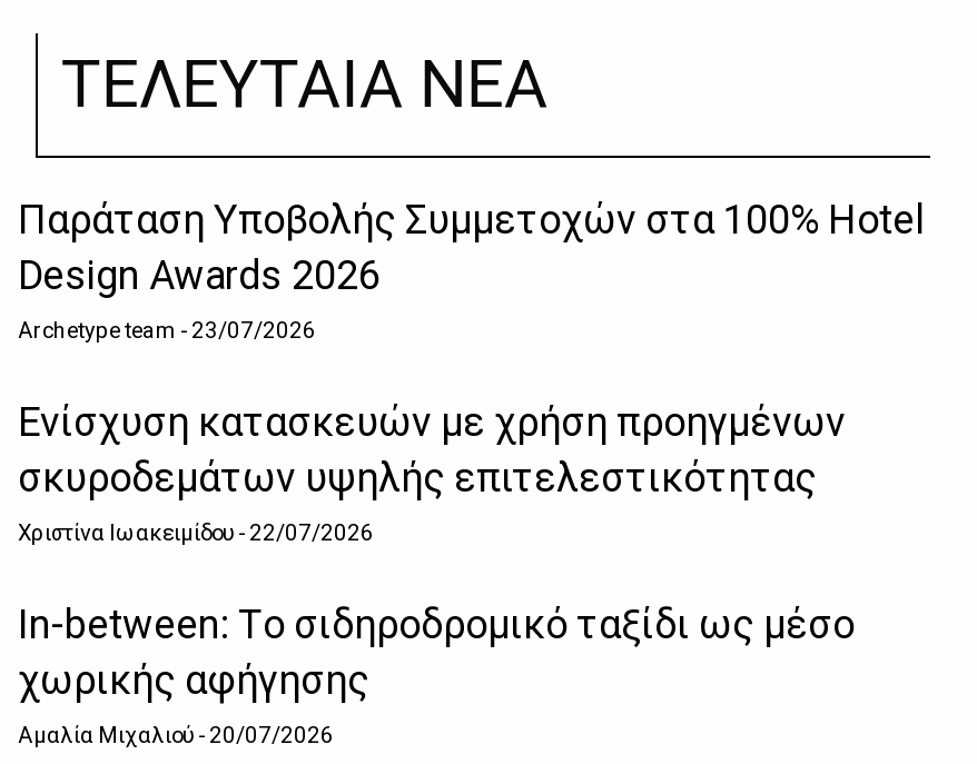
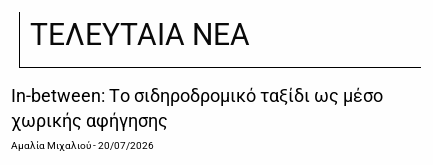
- Παράταση Υποβολής Συμμετοχών στα 100% Hotel
- Design Awards 2026
- Archetype team - 23/07/2026
- Ενίσχυση κατασκευών με χρήση προηγμένων
- σκυροδεμάτων υψηλής επιτελεστικότητας
- Χριστίνα Ιωακειμίδου - 22/07/2026
